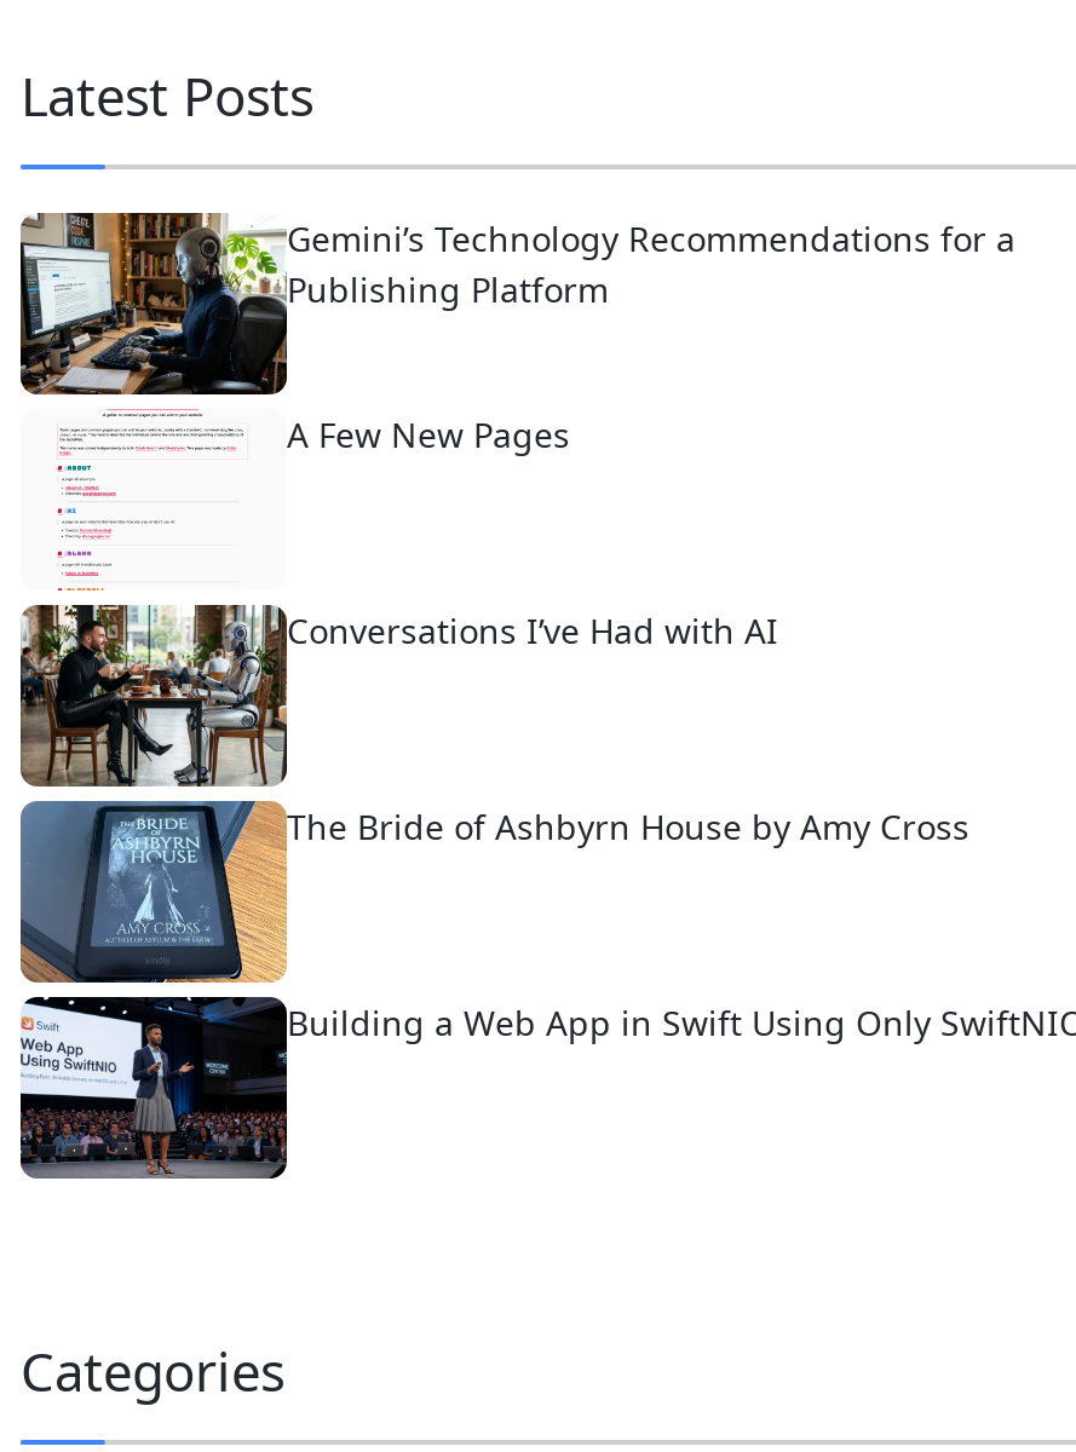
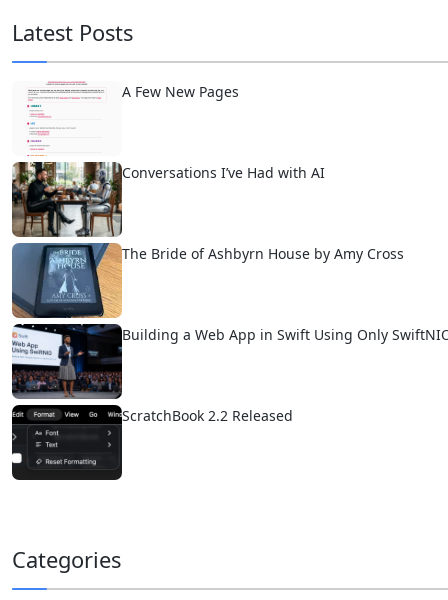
- [image]
- Gemini’s Technology Recommendations for a
- Publishing Platform

moved up: [image] | A Few New Pages | Conversations I’ve Had with AI | The Bride of Ashbyrn House by Amy Cross

+ [image]
+ ScratchBook 2.2 Released
